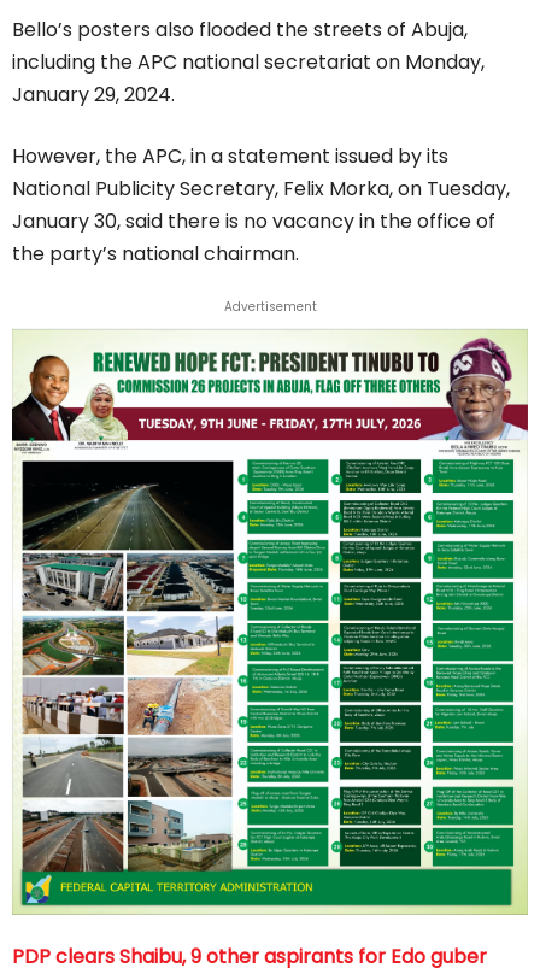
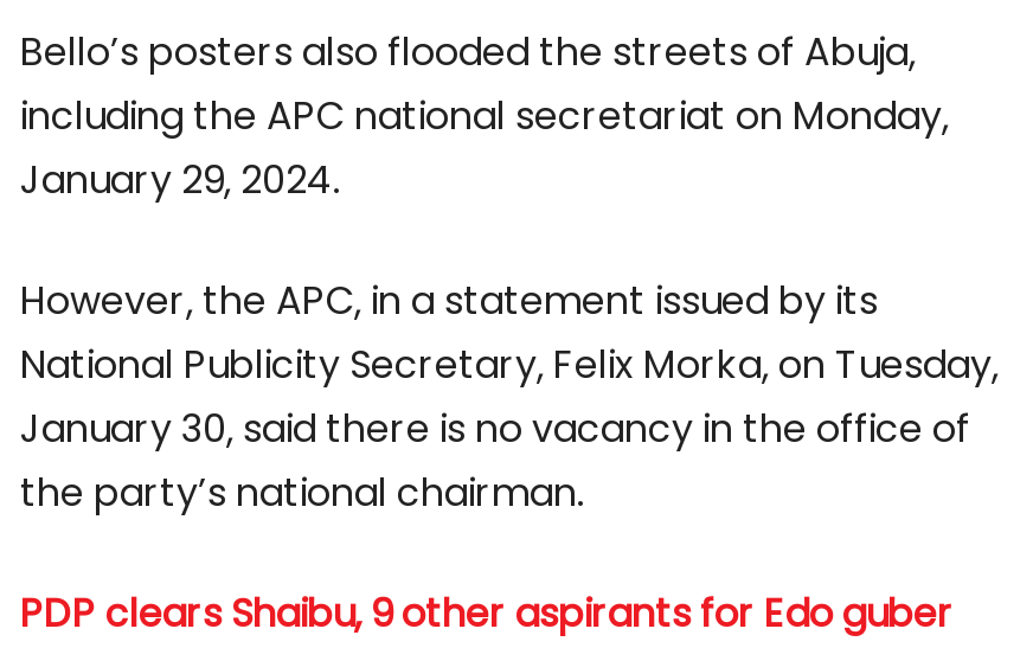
- Advertisement

- [image]
